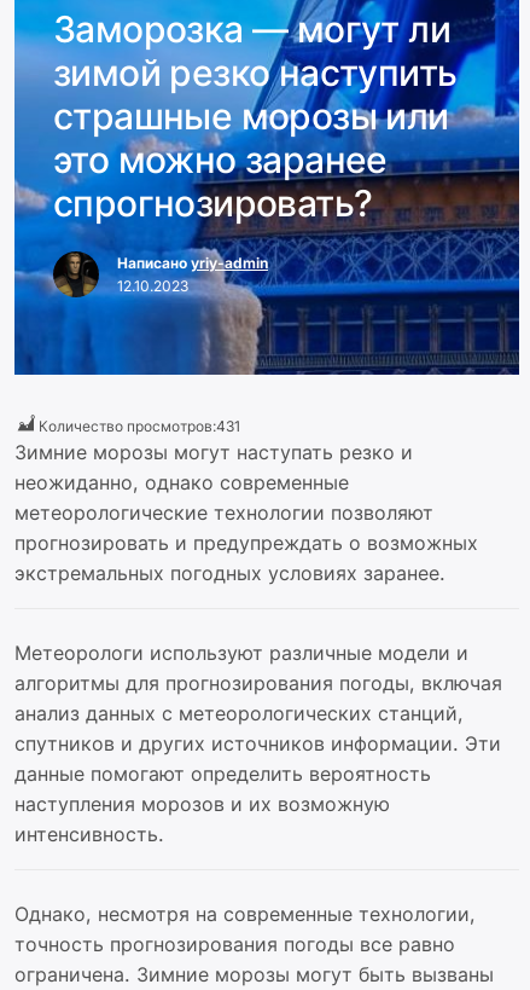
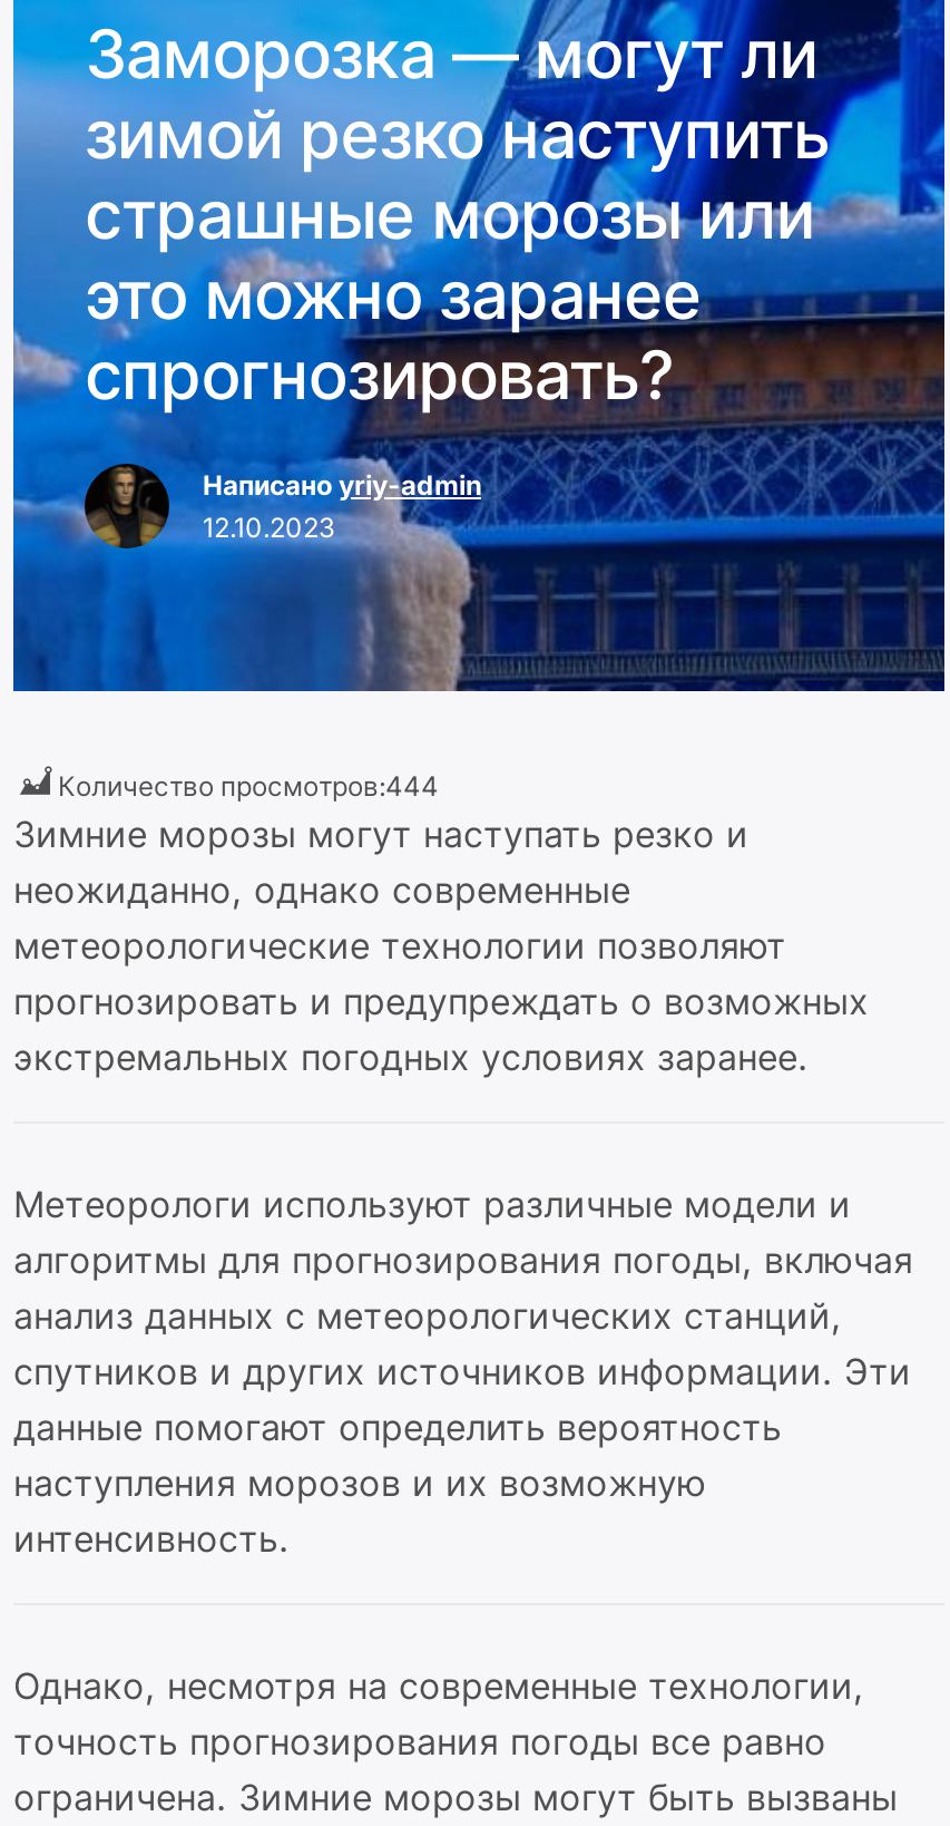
- Количество просмотров:431
+ Количество просмотров:444
